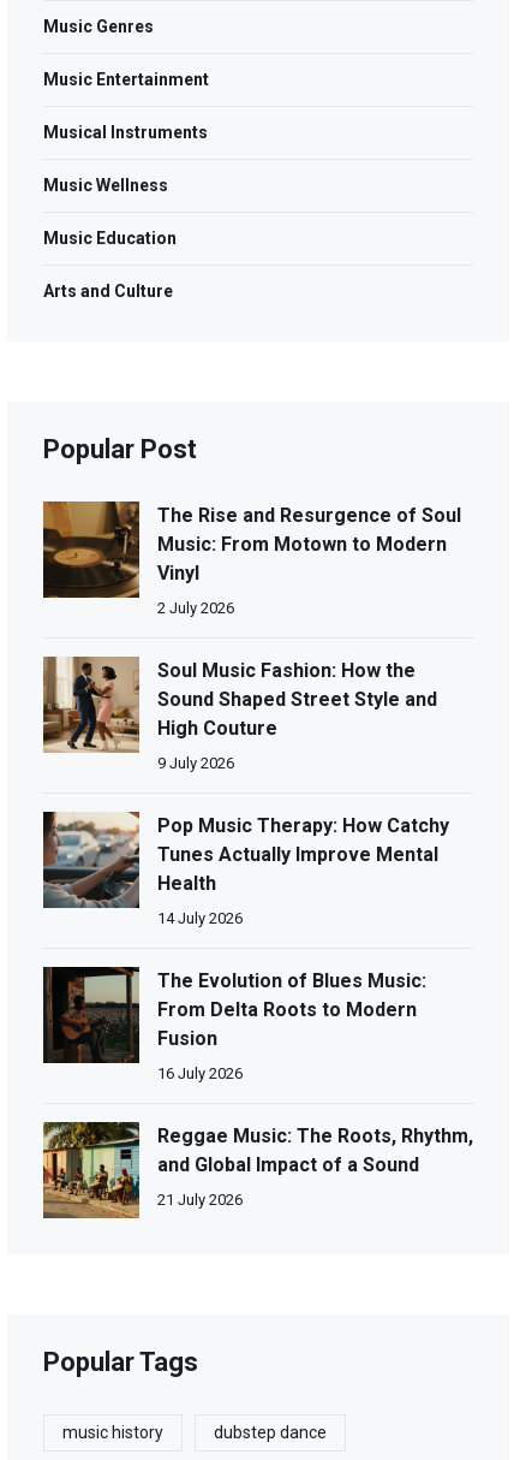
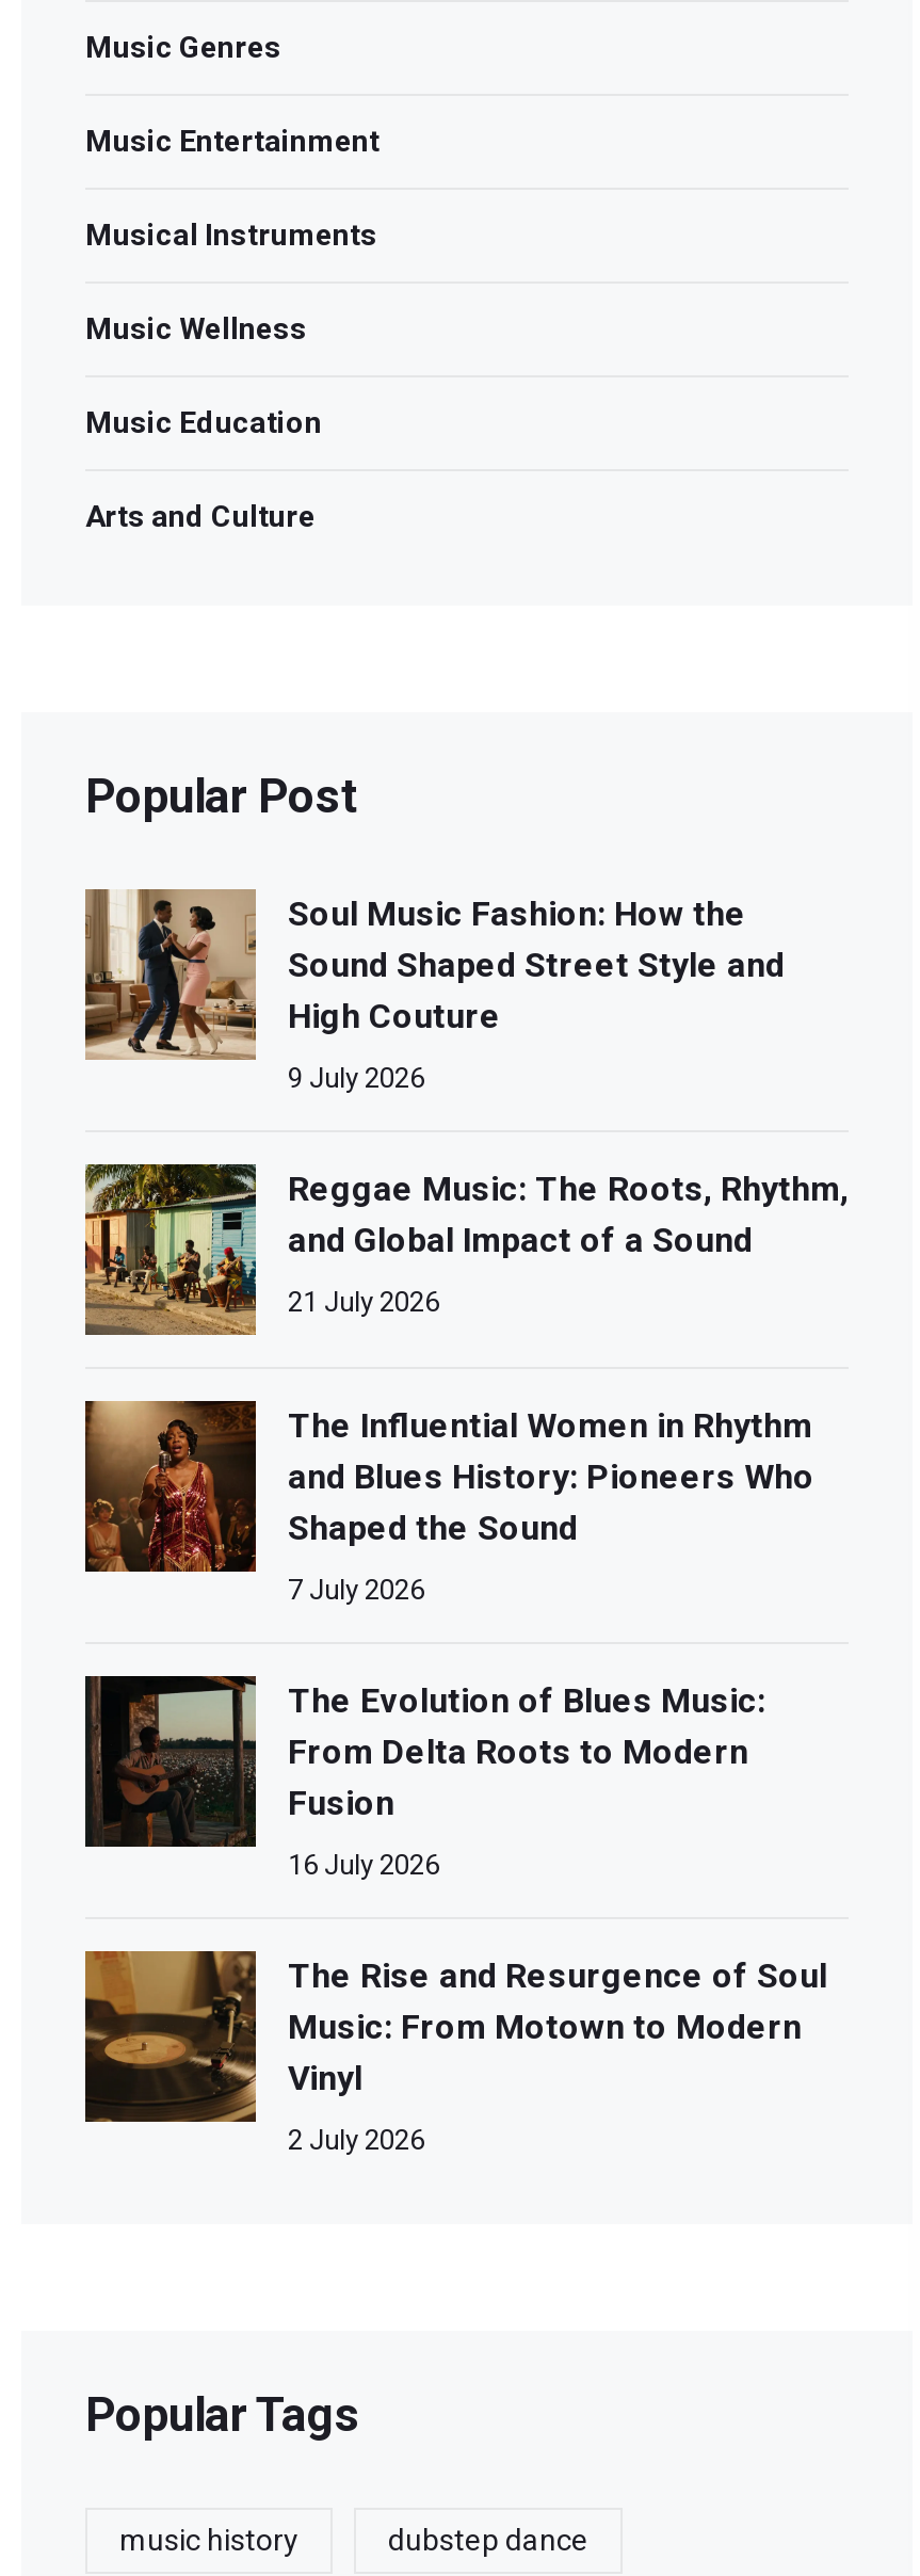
+ The Influential Women in Rhythm
+ and Blues History: Pioneers Who
+ Shaped the Sound
+ 7 July 2026

moved down: [image] | The Rise and Resurgence of Soul | Music: From Motown to Modern | Vinyl | 2 July 2026

moved up: [image] | Soul Music Fashion: How the | Sound Shaped Street Style and | High Couture | 9 July 2026

- [image]
+ [image]

- Pop Music Therapy: How Catchy
- Tunes Actually Improve Mental
- Health
- 14 July 2026

moved up: [image] | The Evolution of Blues Music: | From Delta Roots to Modern | Fusion | 16 July 2026 | Reggae Music: The Roots, Rhythm, | and Global Impact of a Sound | 21 July 2026
